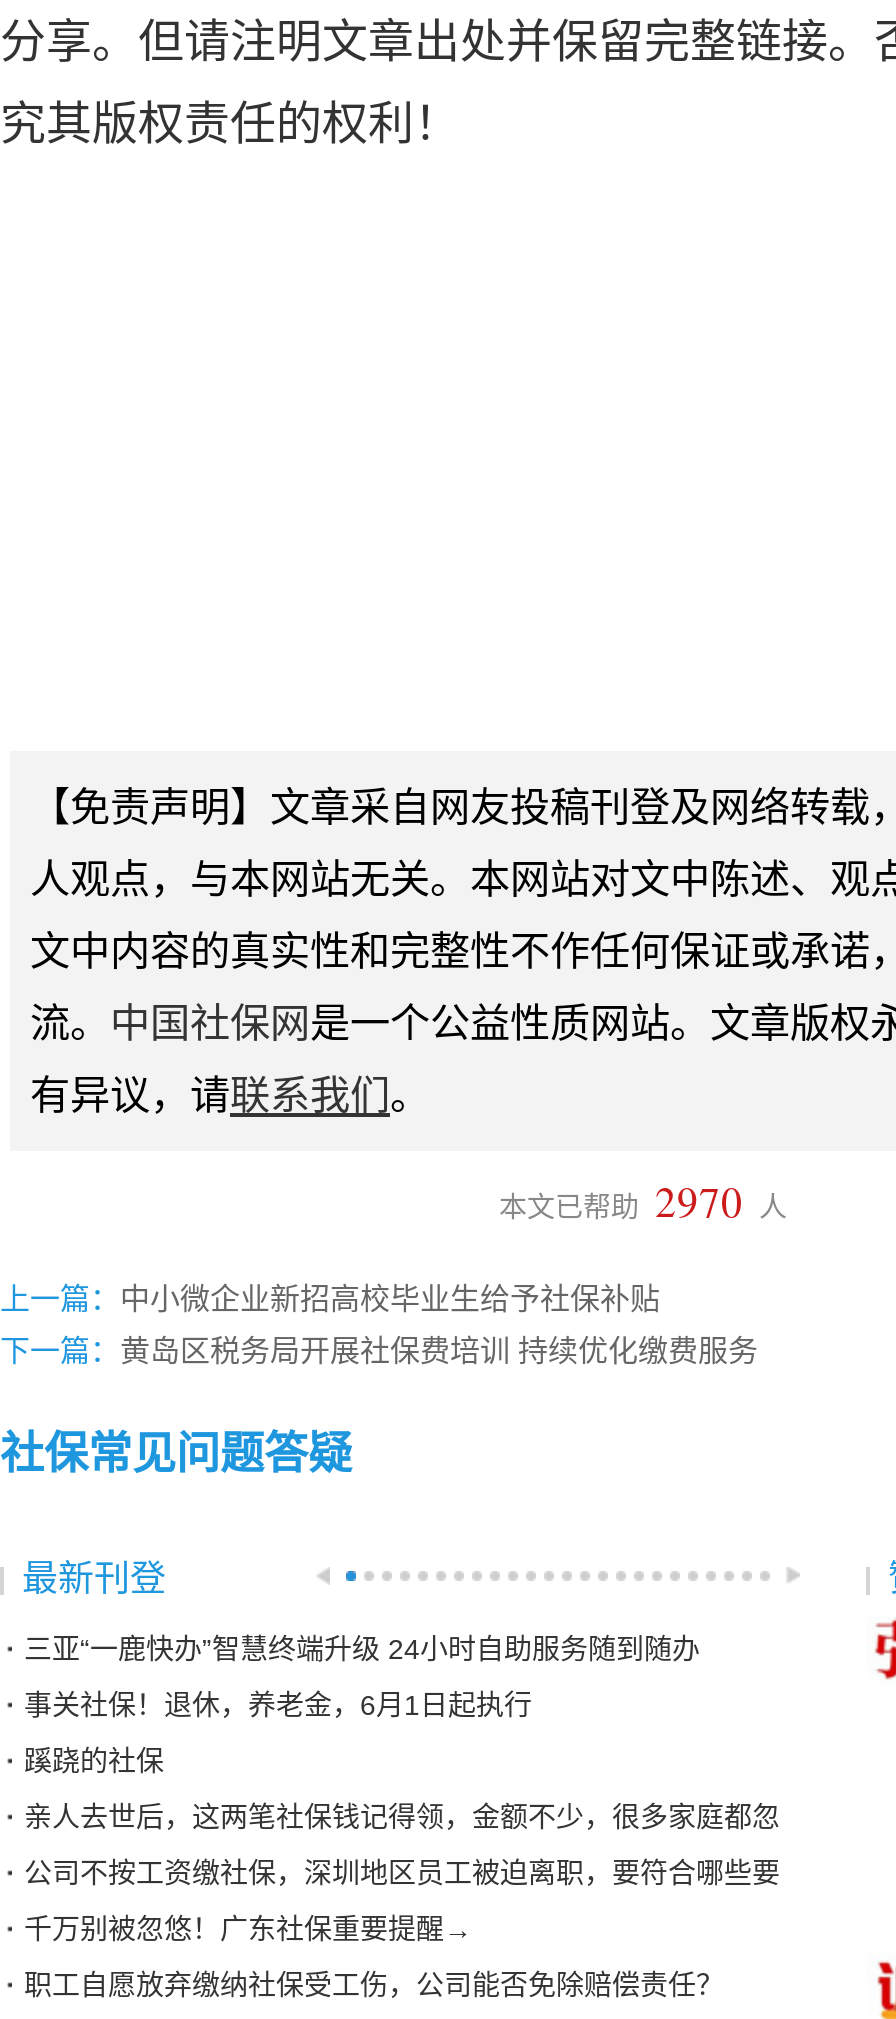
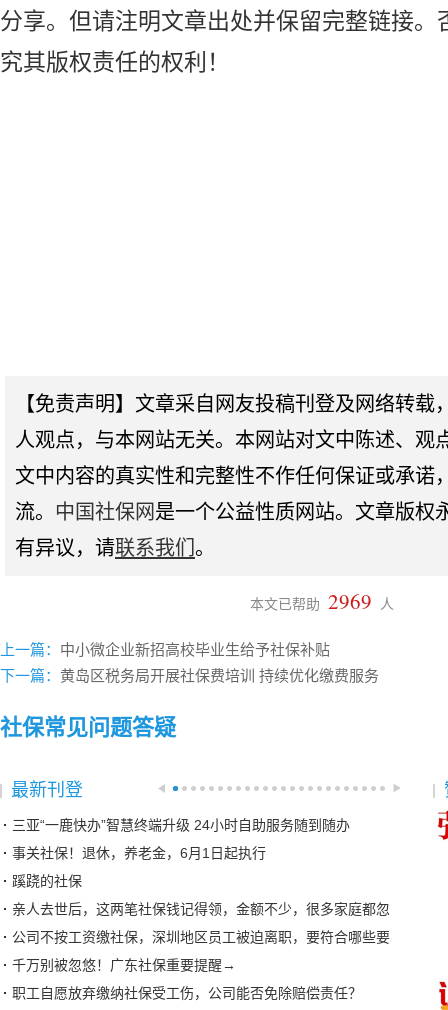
- 本文已帮助 2970 人
+ 本文已帮助 2969 人
